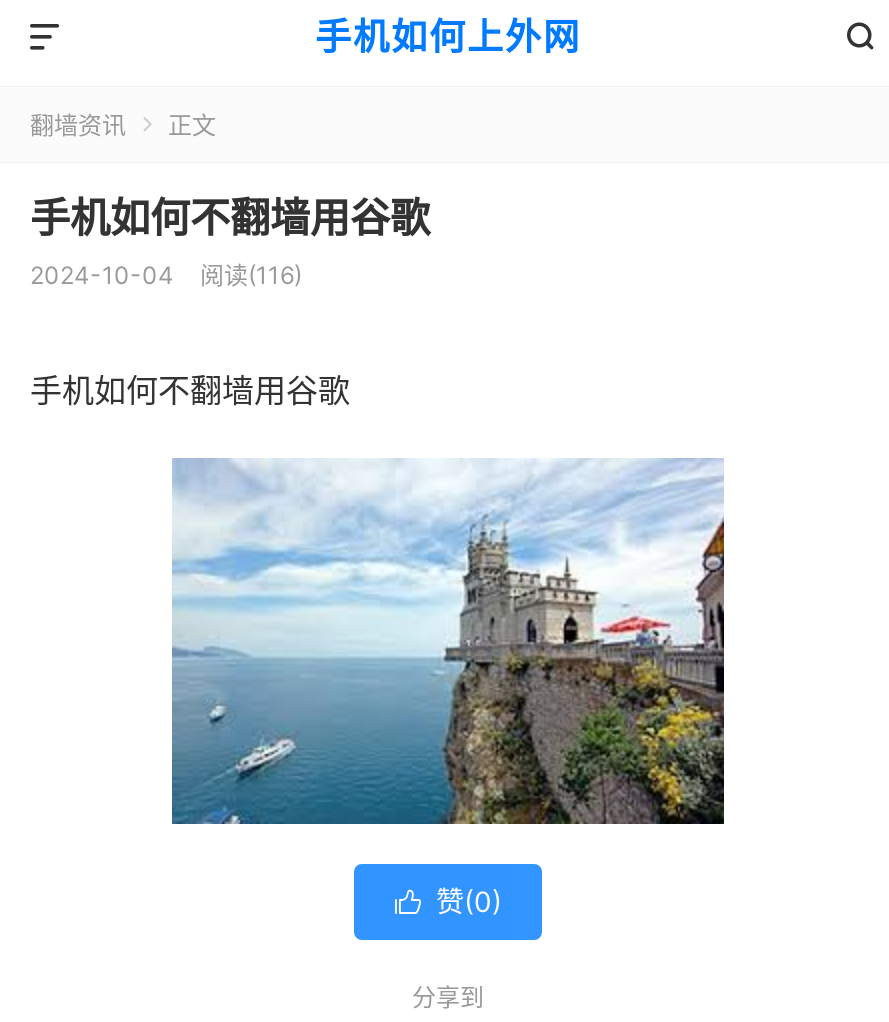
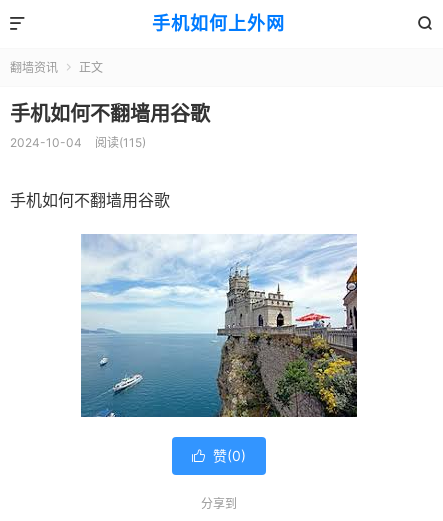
- 2024-10-04 阅读(116)
+ 2024-10-04 阅读(115)
